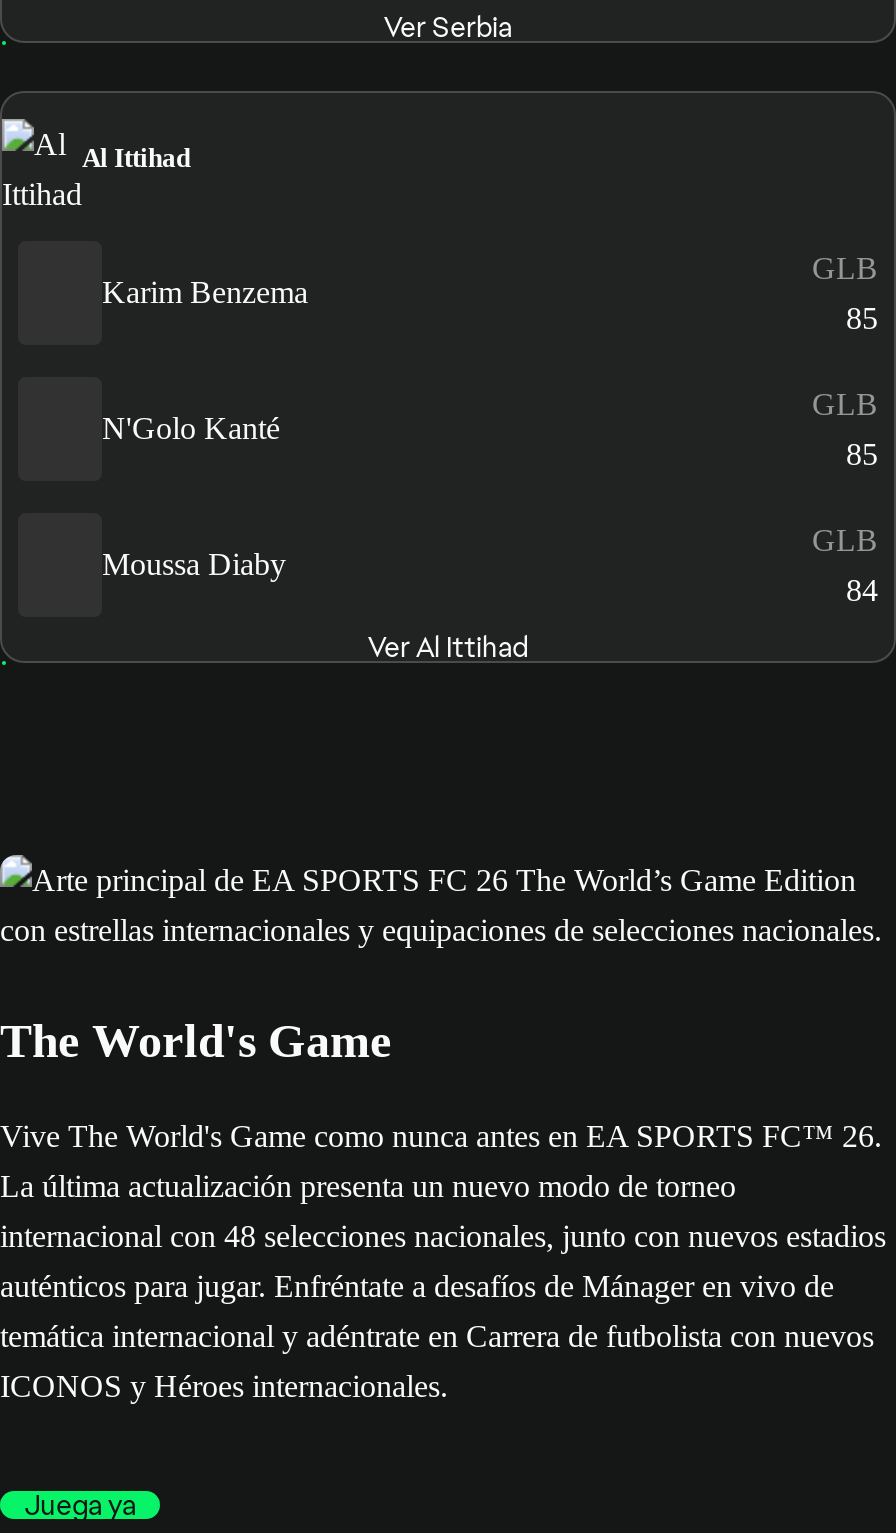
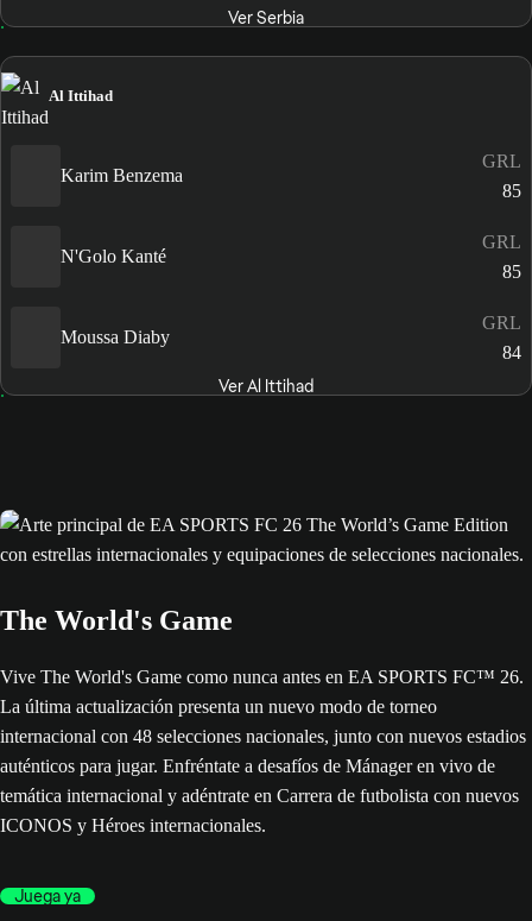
- GLB
+ GRL

- GLB
+ GRL

- GLB
+ GRL
